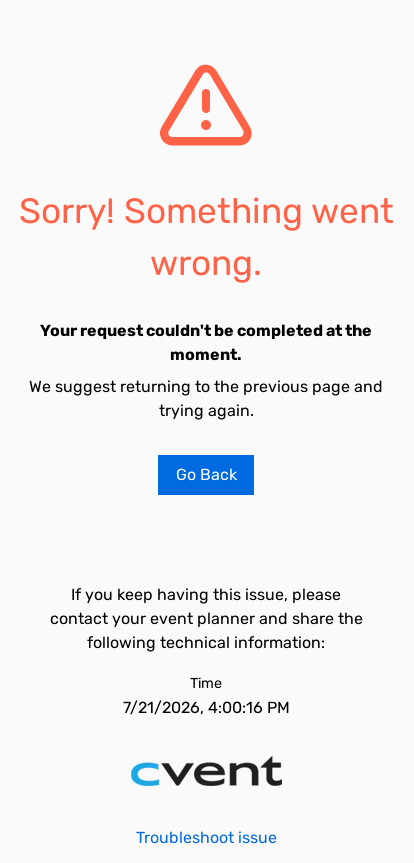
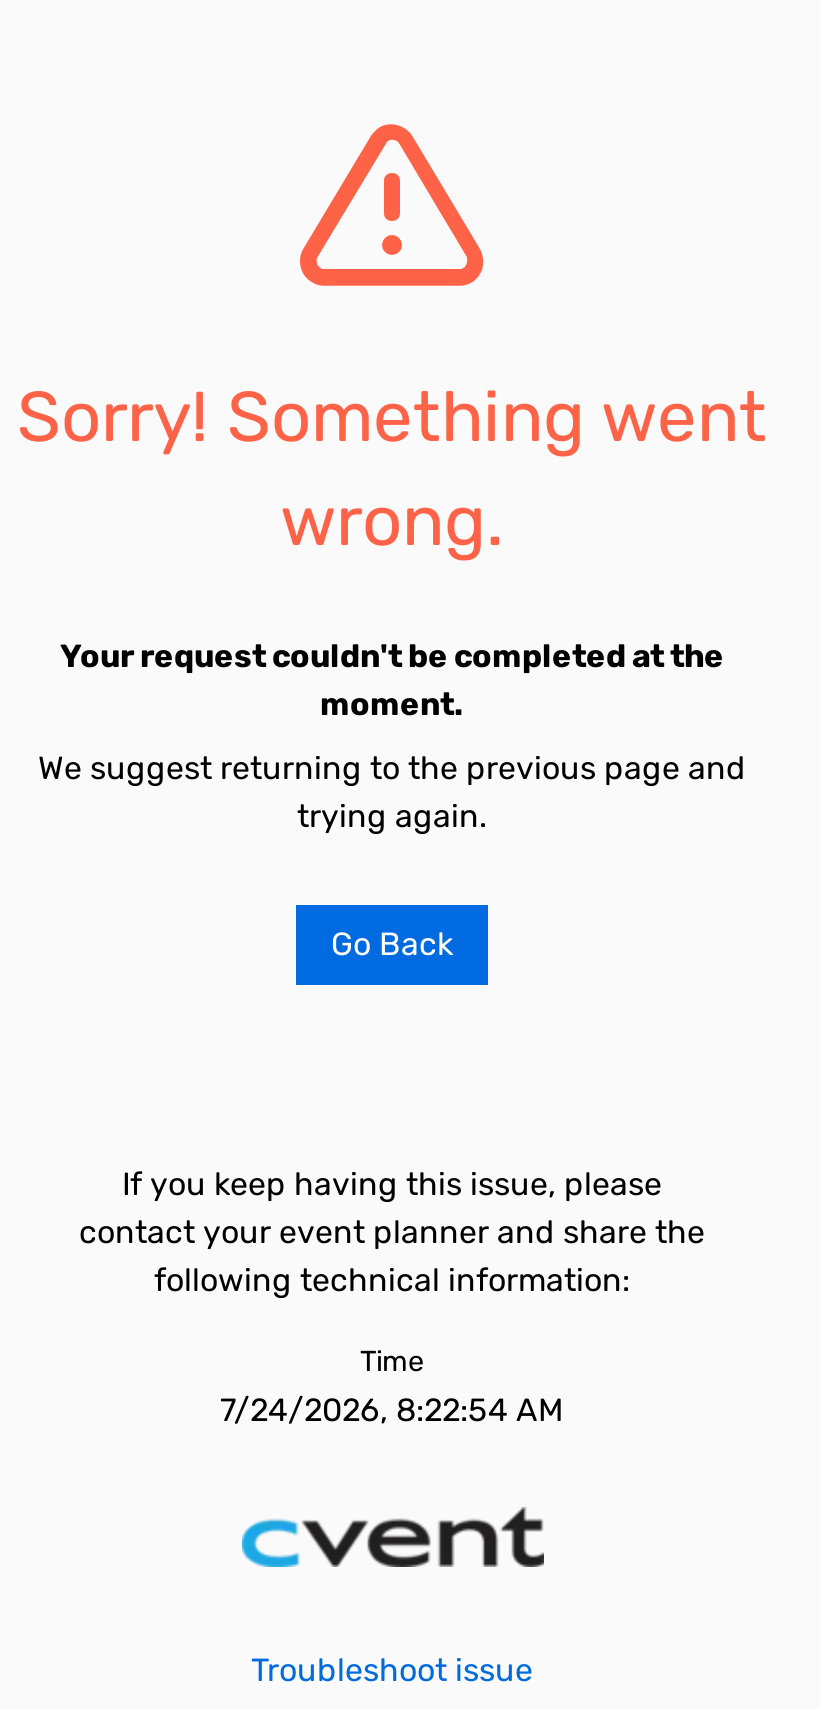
- 7/21/2026, 4:00:16 PM
+ 7/24/2026, 8:22:54 AM
